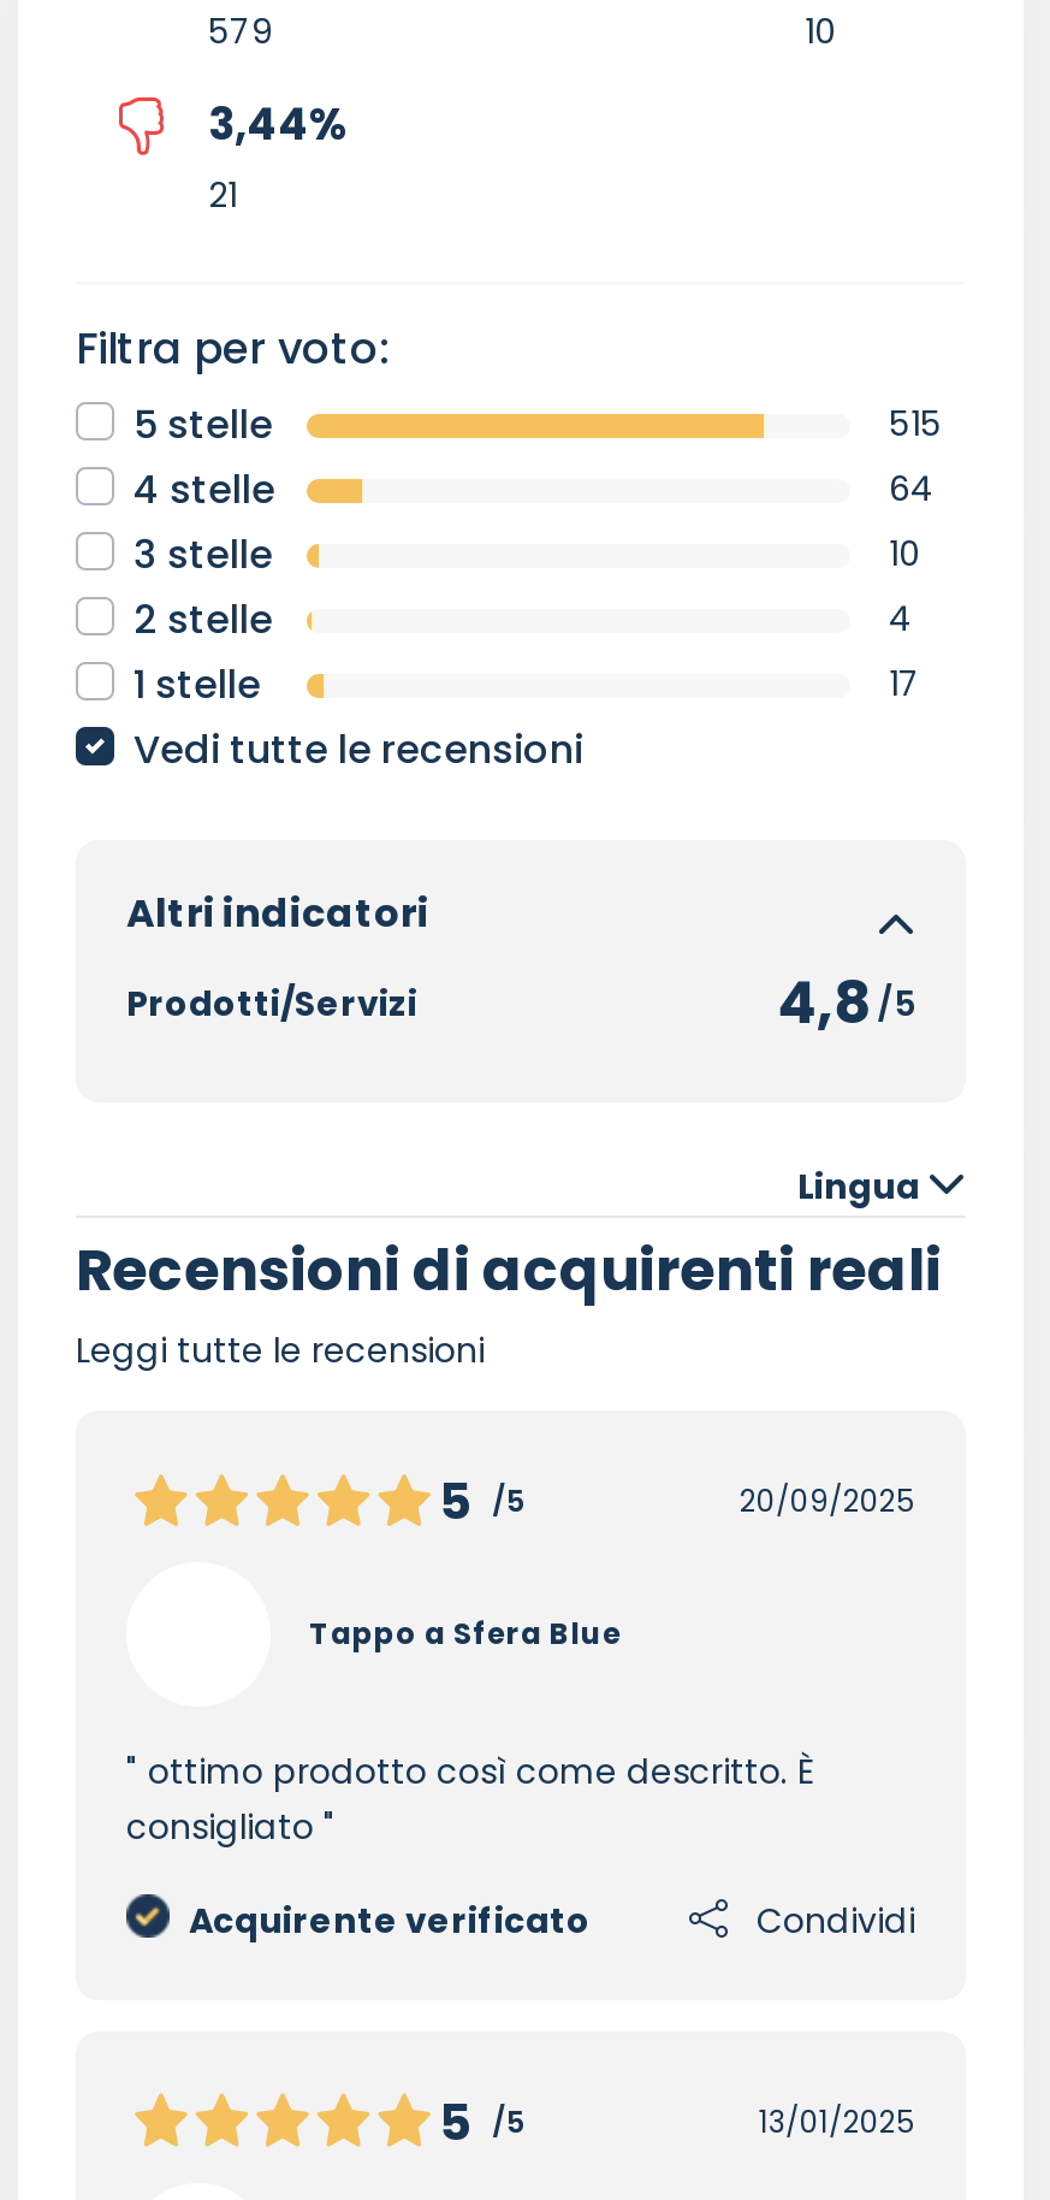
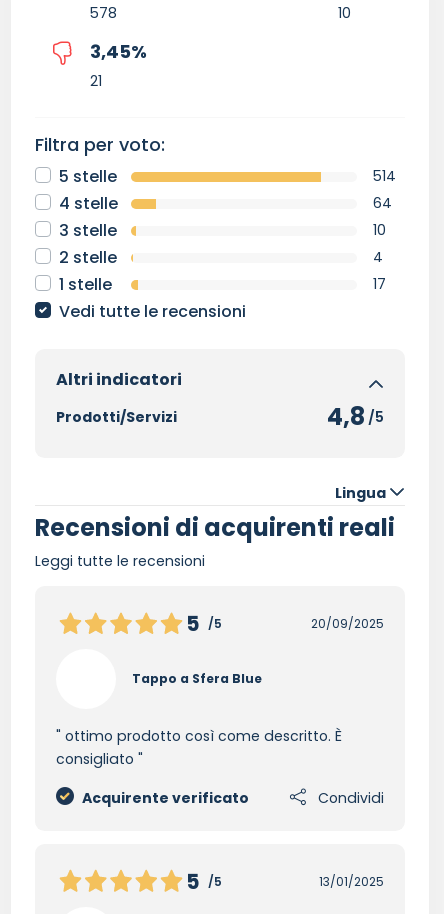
- 579
+ 578

- 3,44%
+ 3,45%

- 515
+ 514
